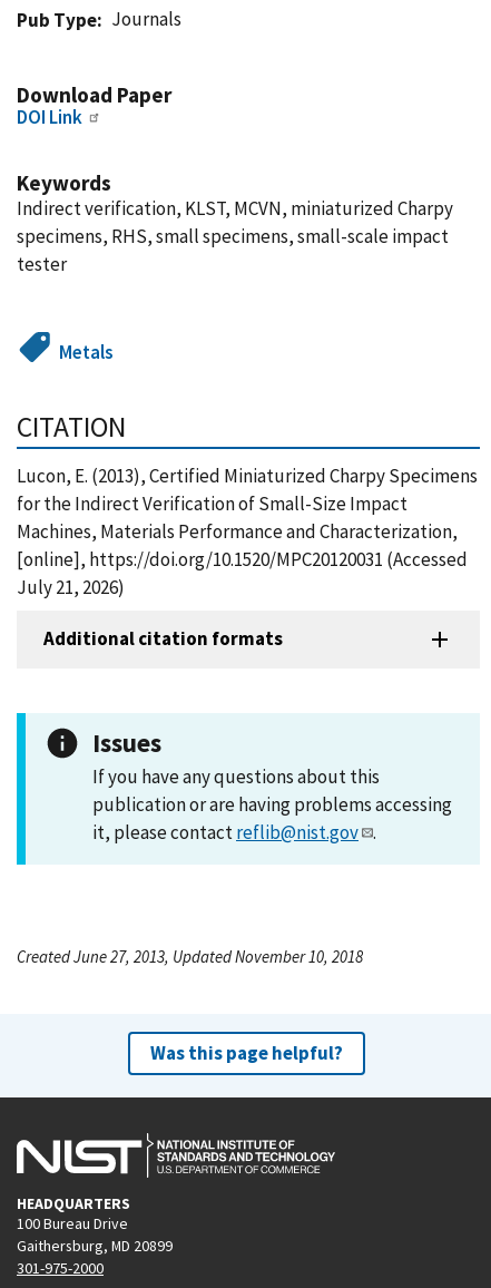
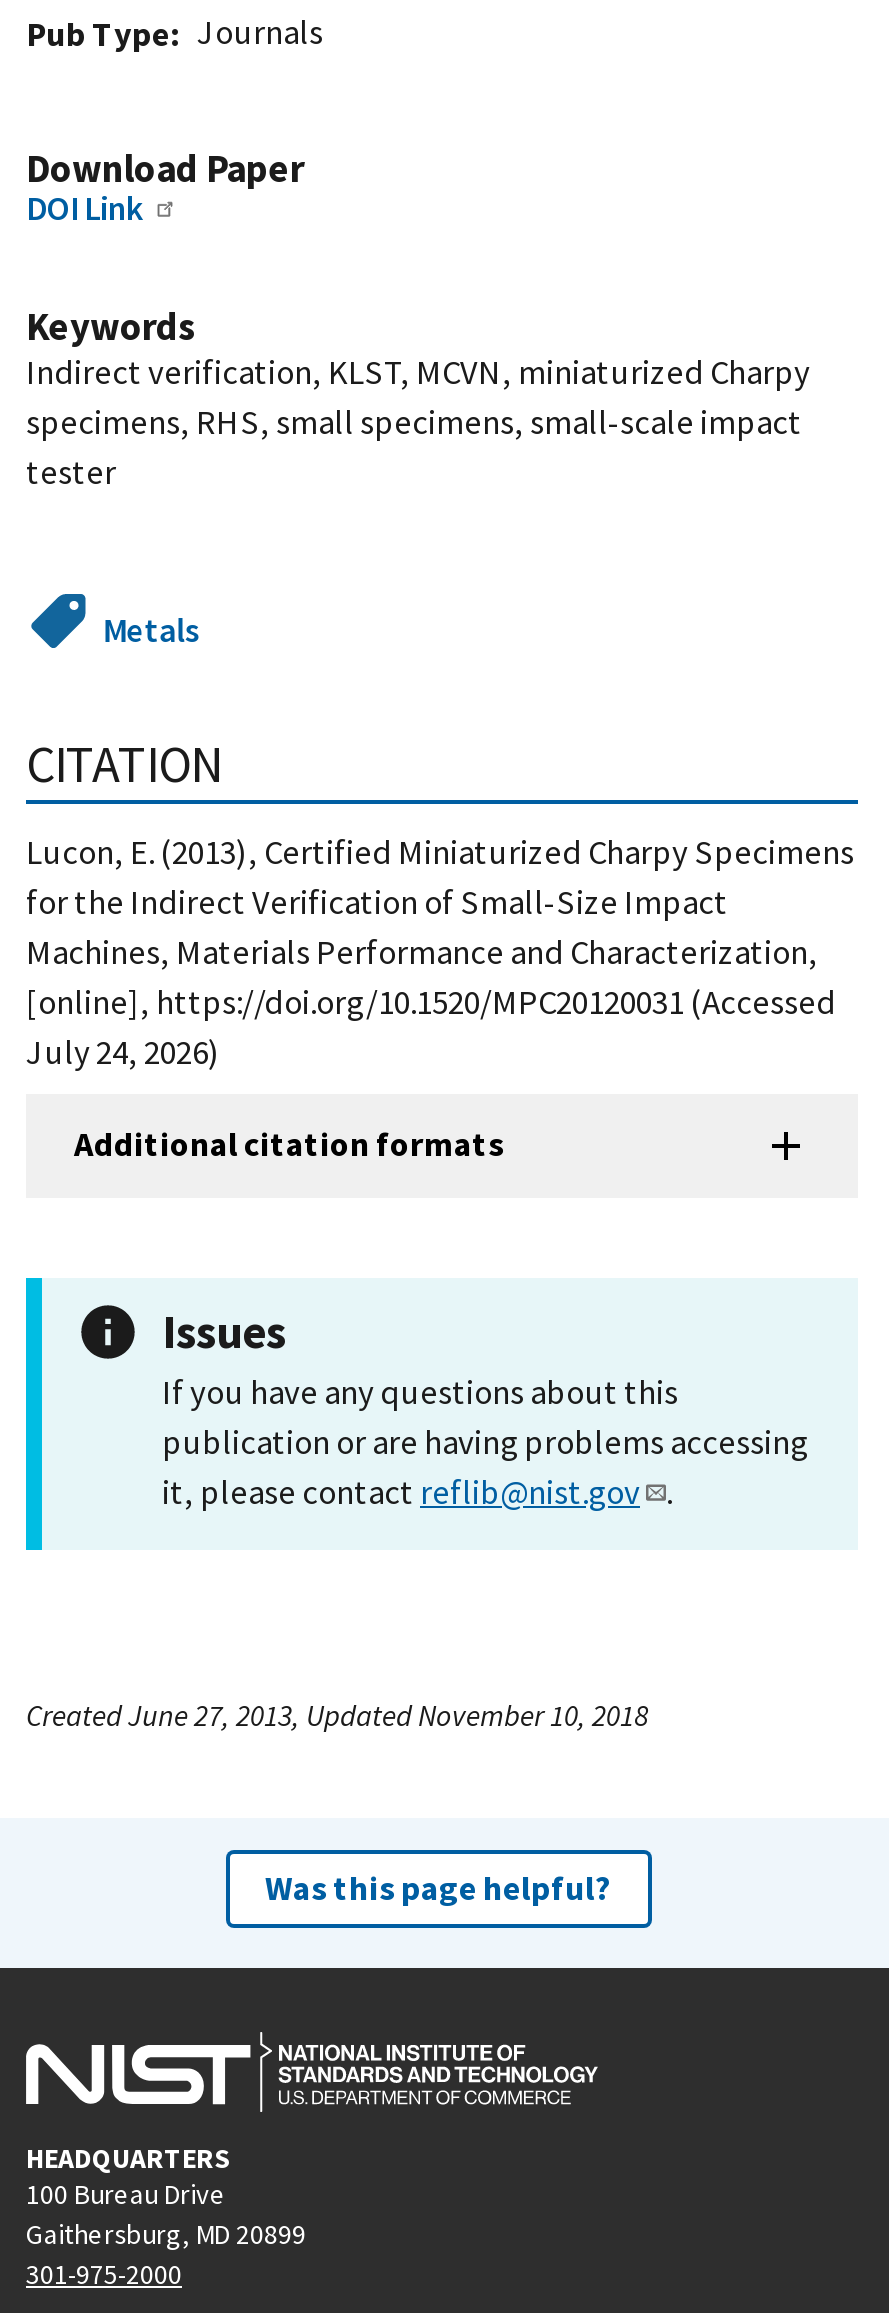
- July 21, 2026)
+ July 24, 2026)
